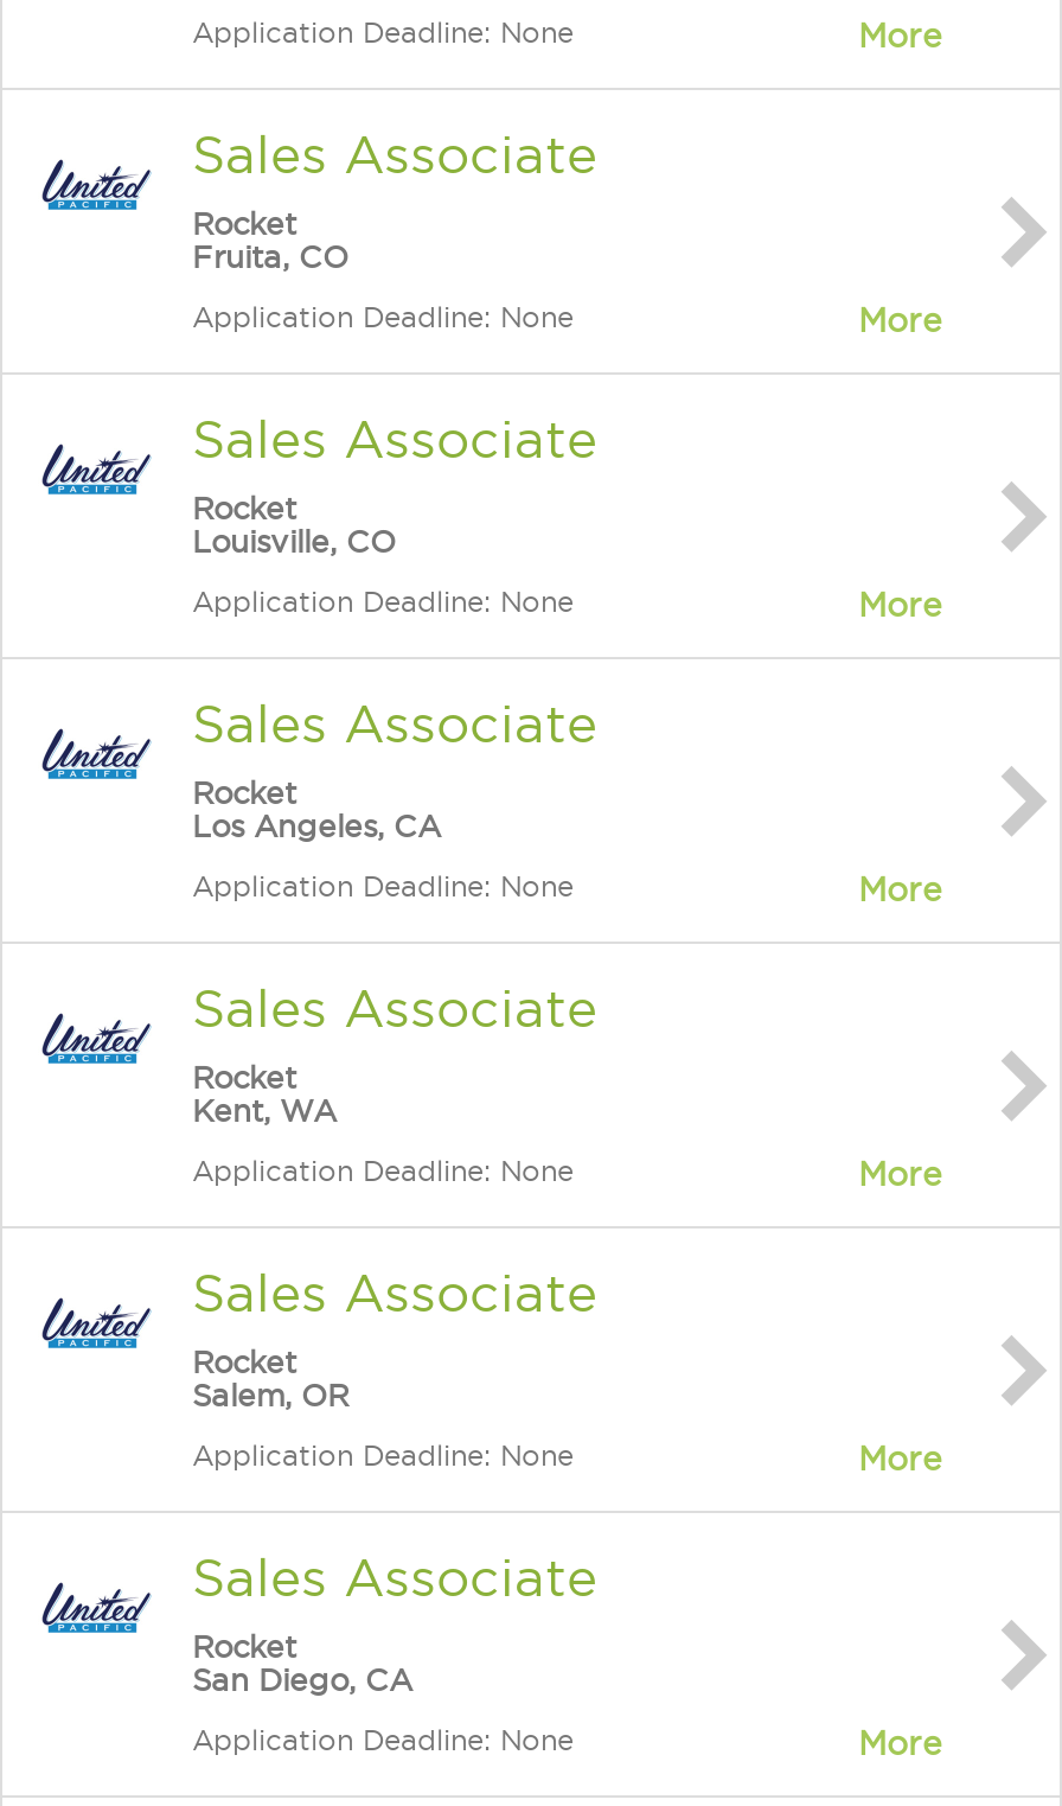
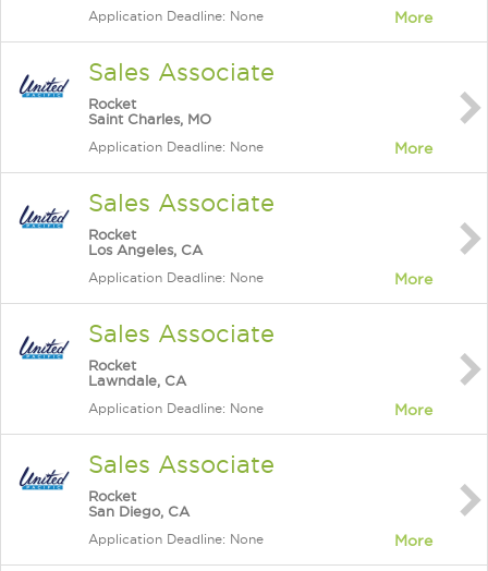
- Fruita, CO
- Application Deadline: None
- More
- Sales Associate
- Rocket
- Louisville, CO
+ Saint Charles, MO

- Kent, WA
- Application Deadline: None
- More
- Sales Associate
- Rocket
- Salem, OR
+ Lawndale, CA
